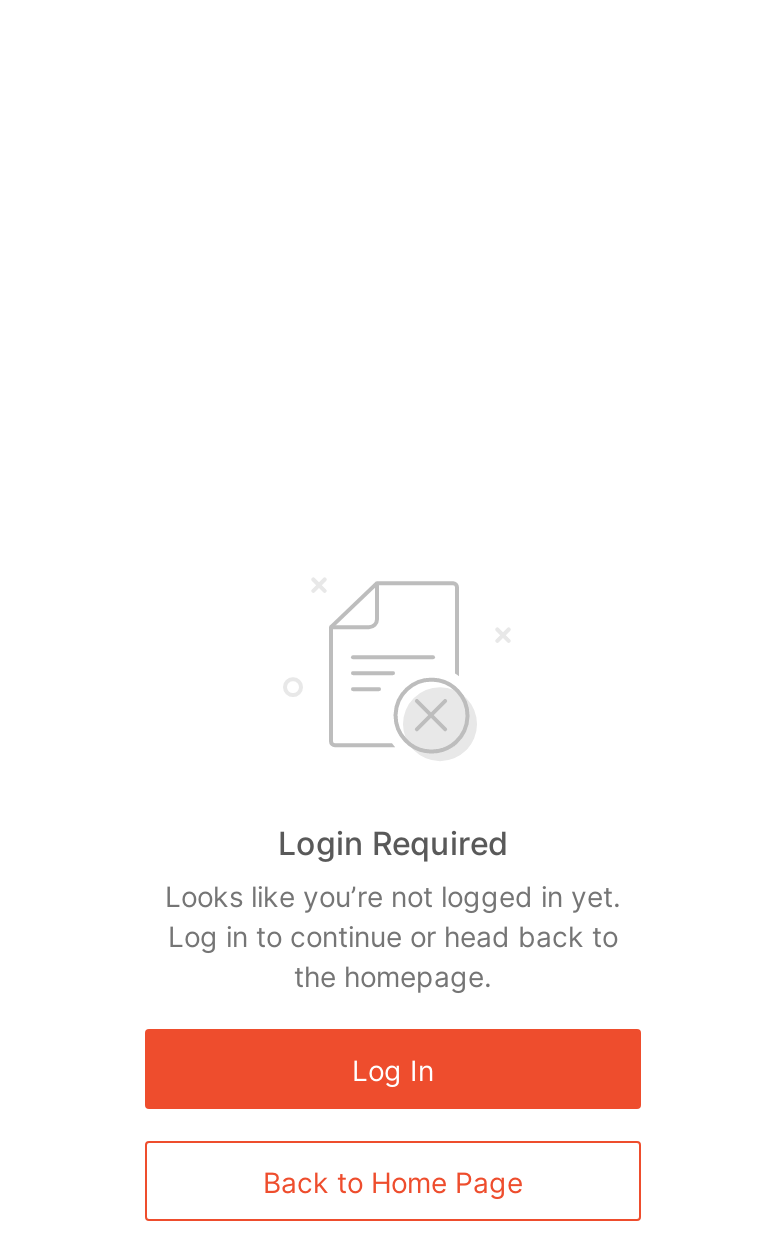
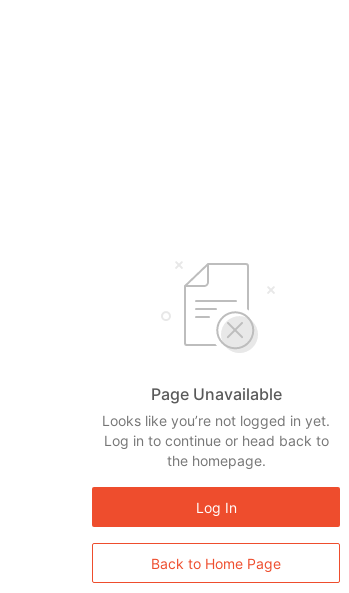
- Login Required
+ Page Unavailable
